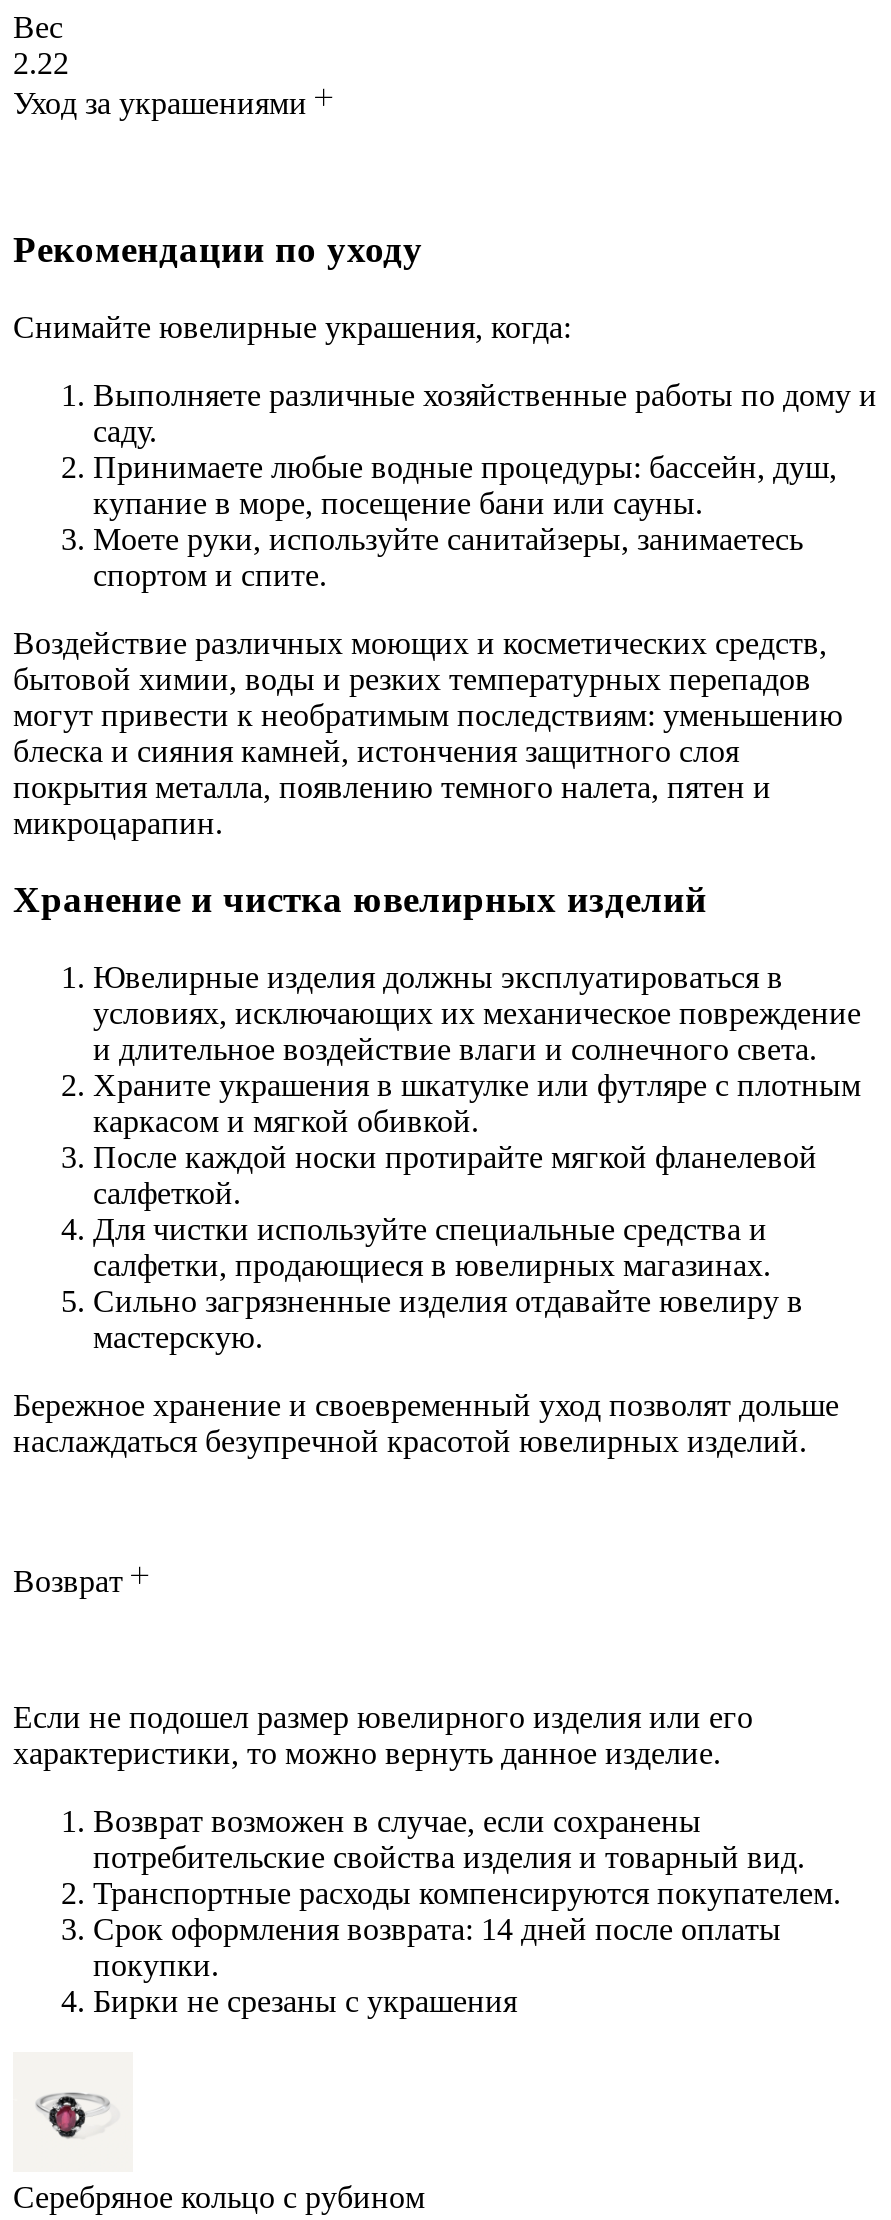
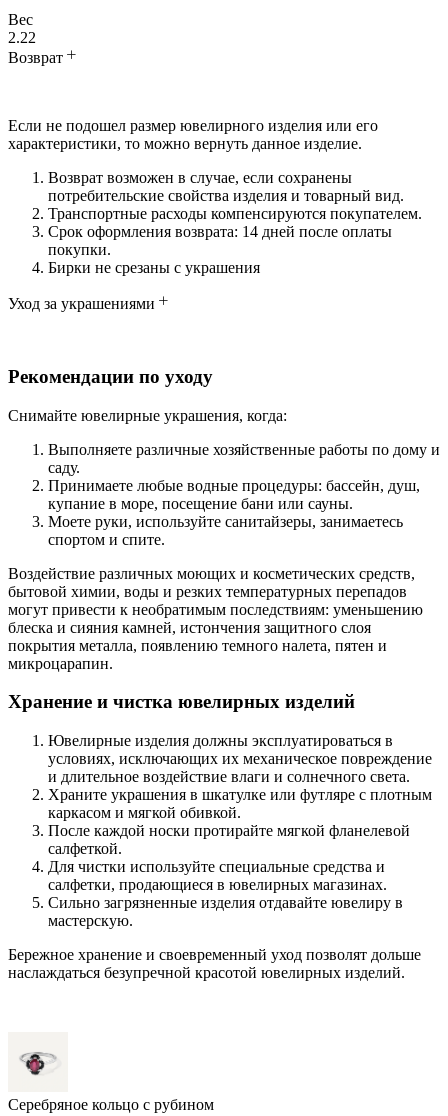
moved down: Уход за украшениями | Рекомендации по уходу | Снимайте ювелирные украшения, когда: | ... | Бережное хранение и своевременный уход позволят дольше | наслаждаться безупречной красотой ювелирных изделий.

moved up: Возврат

moved up: Если не подошел размер ювелирного изделия или его | характеристики, то можно вернуть данное изделие. | Возврат возможен в случае, если сохранены | потребительские свойства изделия и товарный вид. | Транспортные расходы компенсируются покупателем. | Срок оформления возврата: 14 дней после оплаты | покупки. | Бирки не срезаны с украшения
